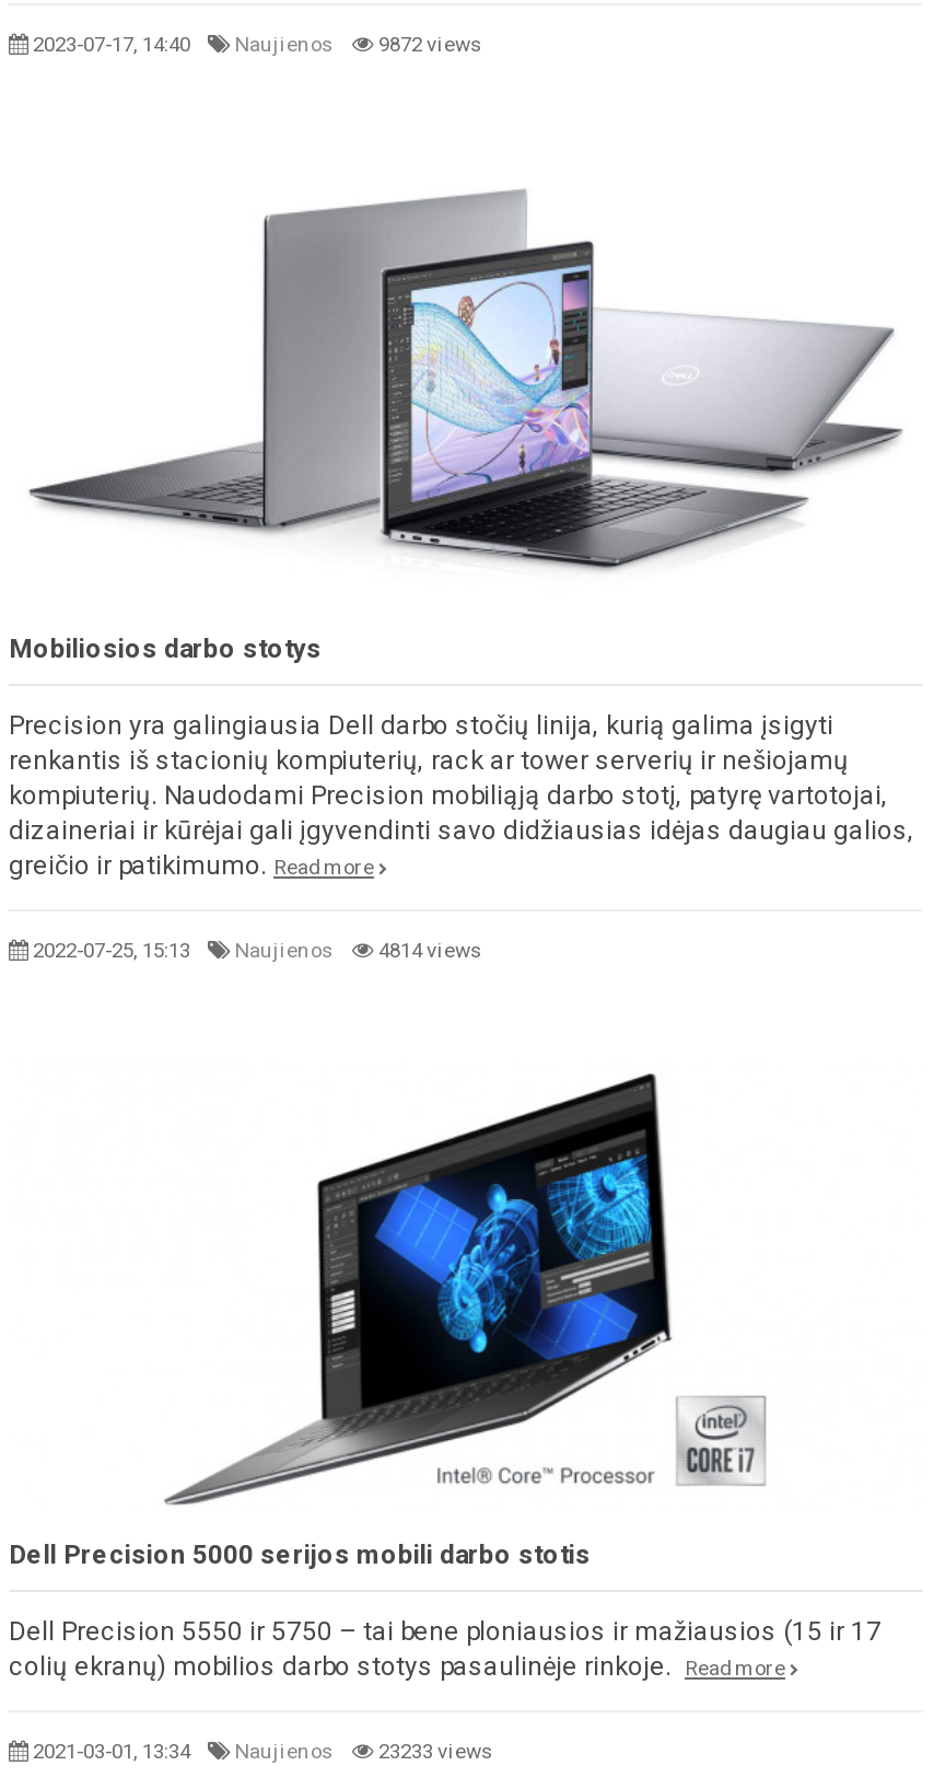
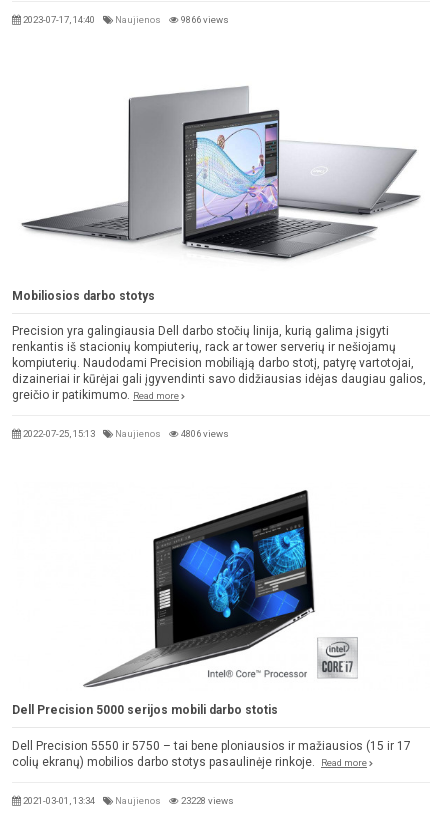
- 2023-07-17, 14:40 Naujienos 9872 views
+ 2023-07-17, 14:40 Naujienos 9866 views

- 2022-07-25, 15:13 Naujienos 4814 views
+ 2022-07-25, 15:13 Naujienos 4806 views

- 2021-03-01, 13:34 Naujienos 23233 views
+ 2021-03-01, 13:34 Naujienos 23228 views
